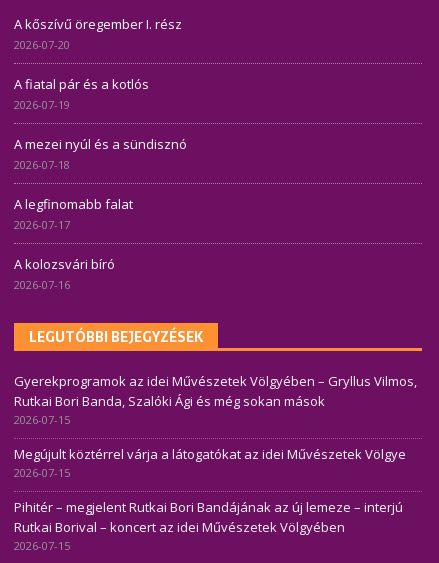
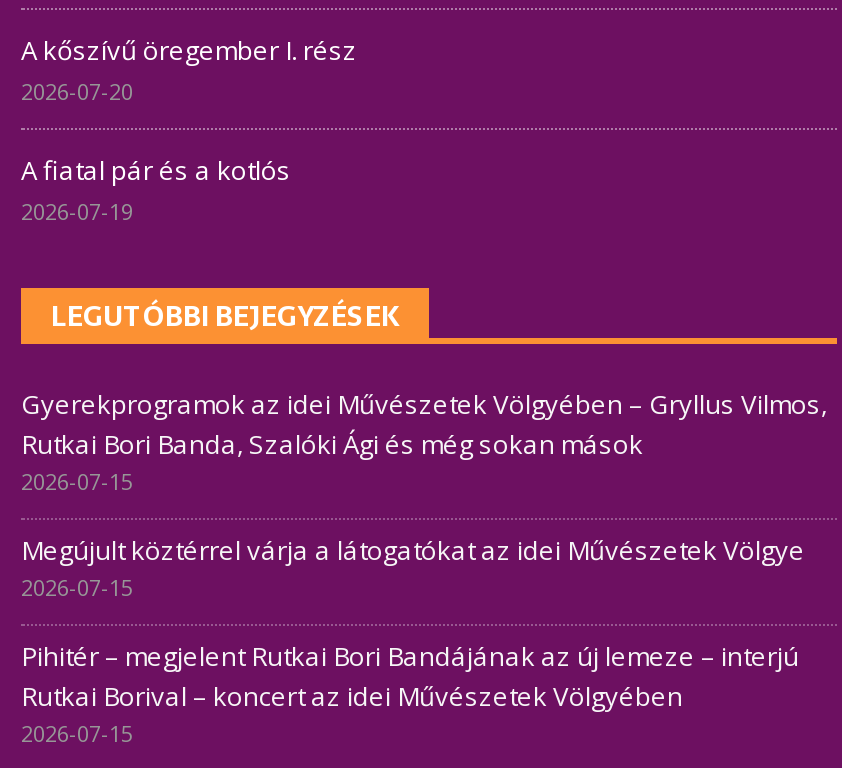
- A mezei nyúl és a sündisznó
- 2026-07-18
- A legfinomabb falat
- 2026-07-17
- A kolozsvári bíró
- 2026-07-16
